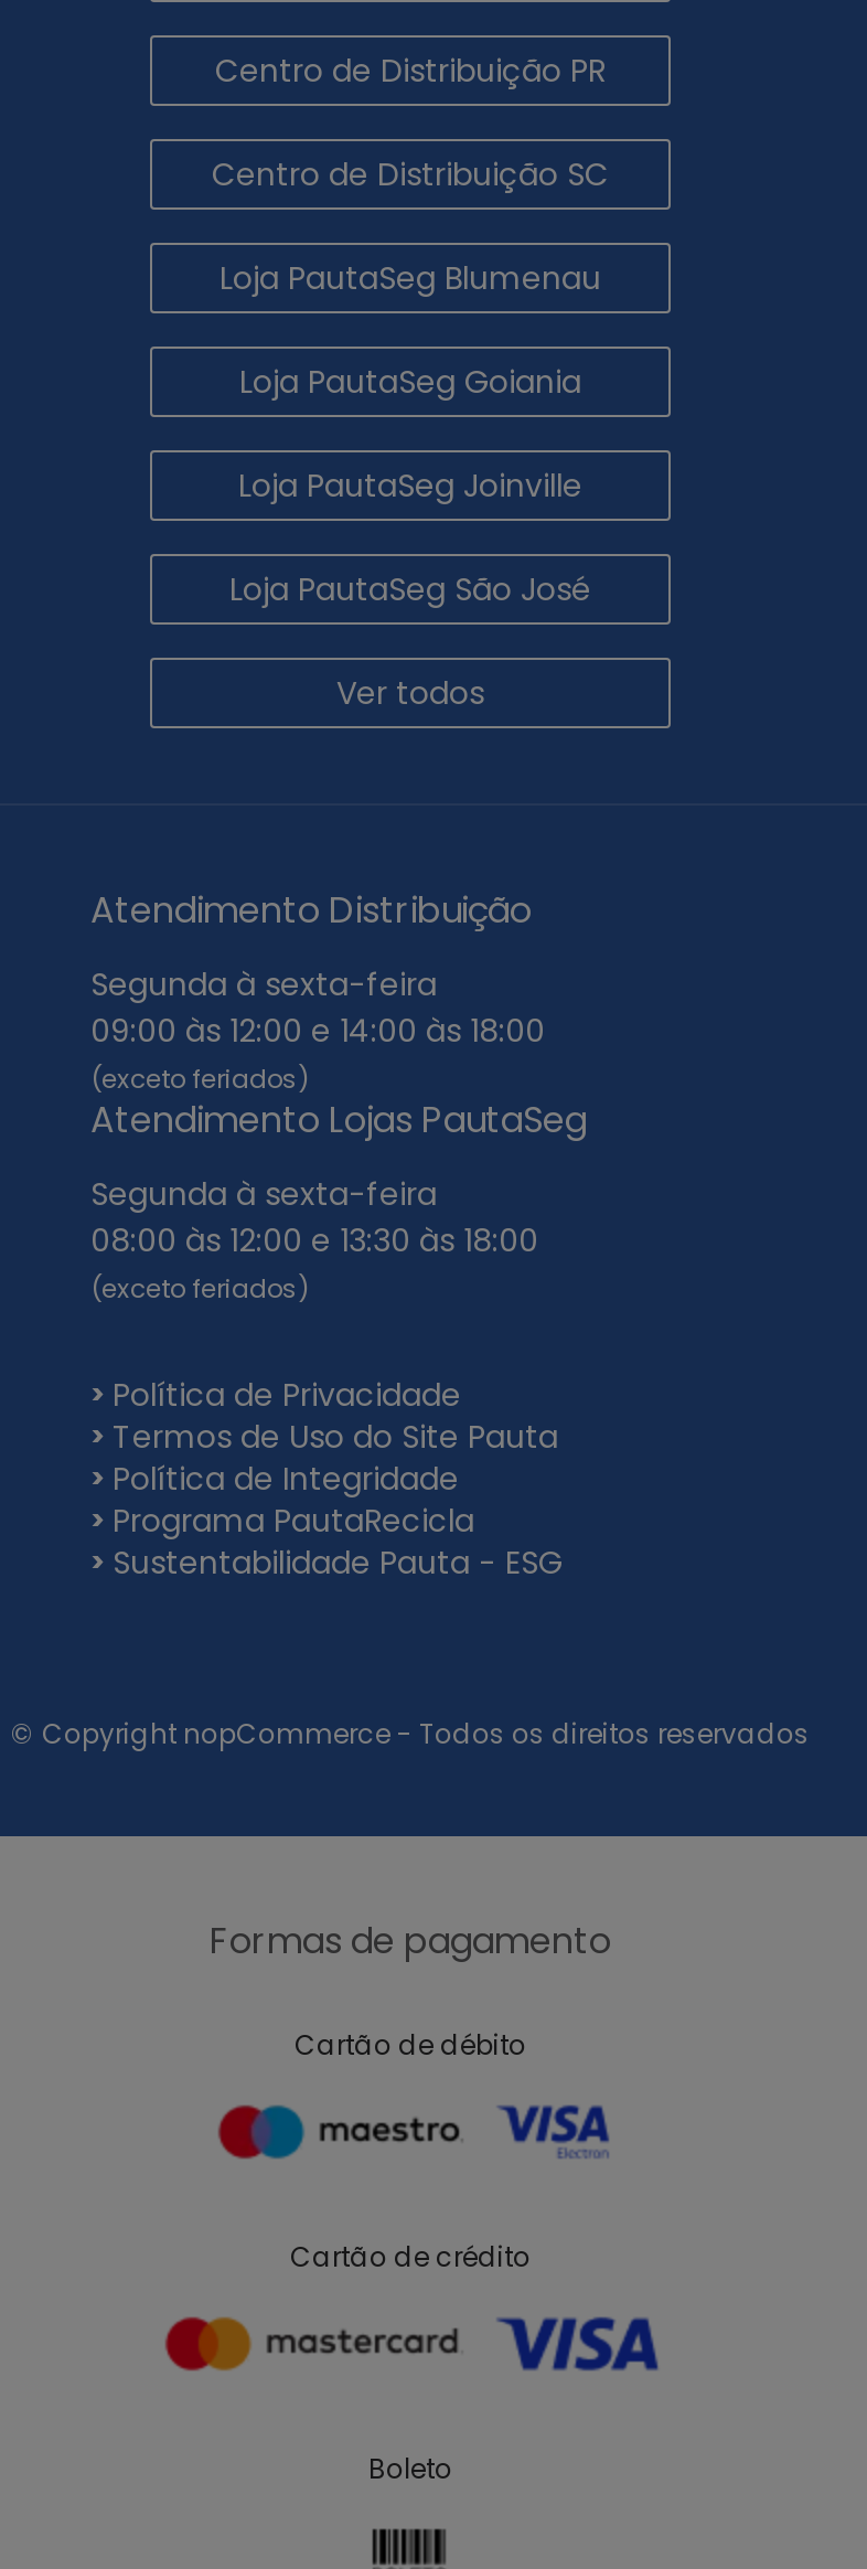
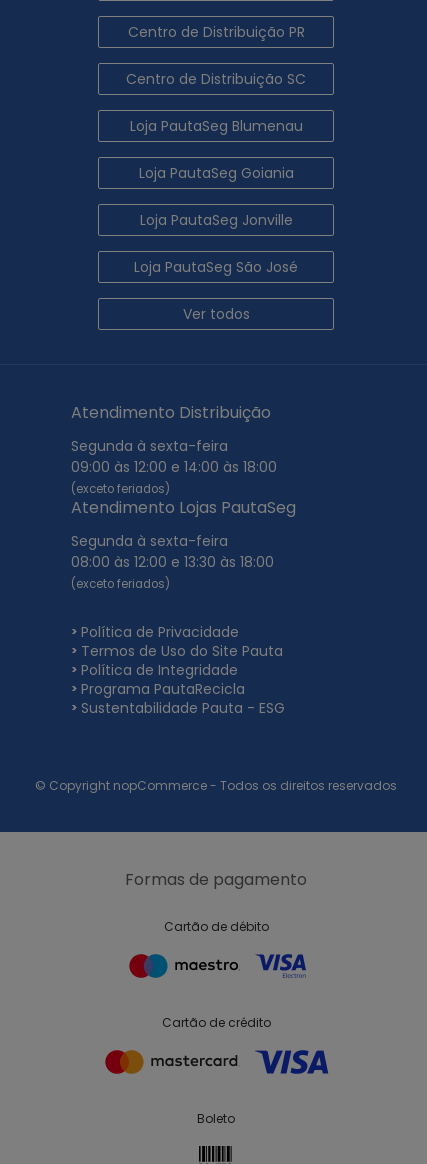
- Loja PautaSeg Joinville
+ Loja PautaSeg Jonville
